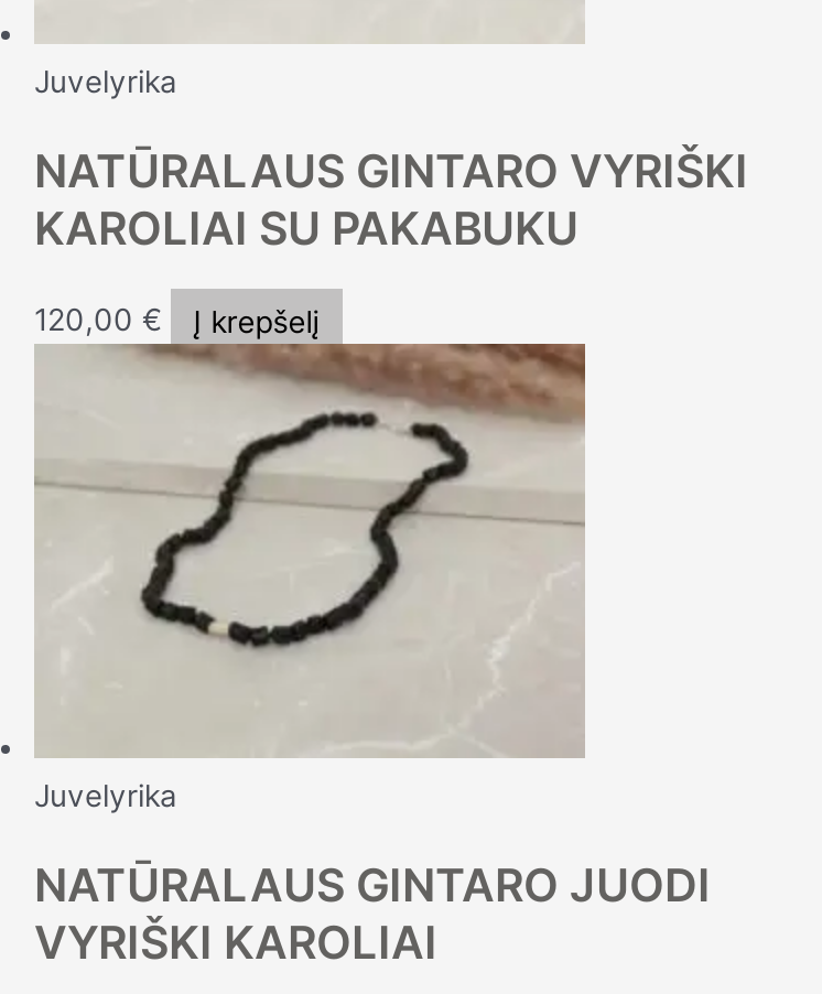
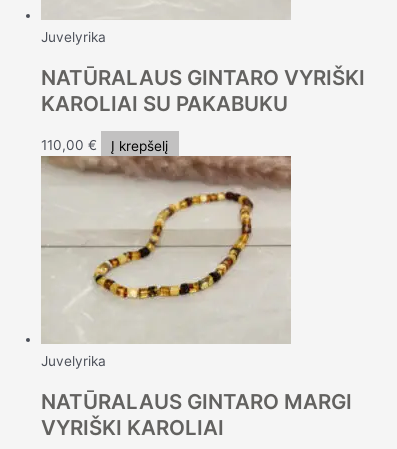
- 120,00 € Į krepšelį
+ 110,00 € Į krepšelį

- [image]
+ [image]

- NATŪRALAUS GINTARO JUODI
+ NATŪRALAUS GINTARO MARGI
